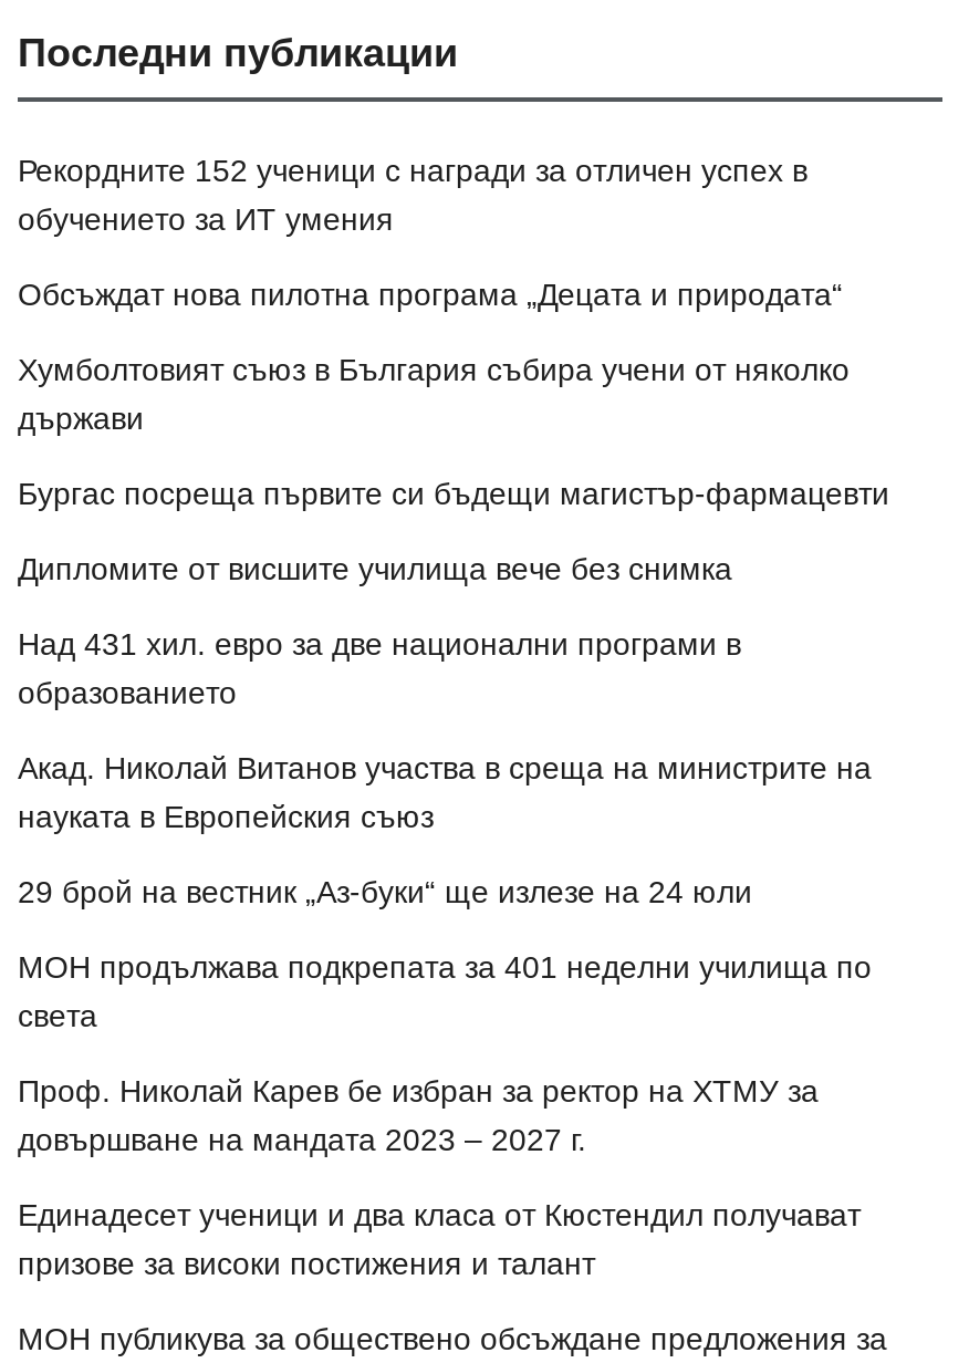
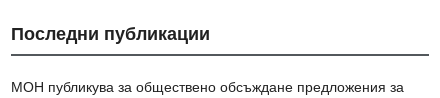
- Рекордните 152 ученици с награди за отличен успех в
- обучението за ИТ умения
- Обсъждат нова пилотна програма „Децата и природата“
- Хумболтовият съюз в България събира учени от няколко
- държави
- Бургас посреща първите си бъдещи магистър-фармацевти
- Дипломите от висшите училища вече без снимка
- Над 431 хил. евро за две национални програми в
- образованието
- Акад. Николай Витанов участва в среща на министрите на
- науката в Европейския съюз
- 29 брой на вестник „Аз-буки“ ще излезе на 24 юли
- МОН продължава подкрепата за 401 неделни училища по
- света
- Проф. Николай Карев бе избран за ректор на ХТМУ за
- довършване на мандата 2023 – 2027 г.
- Единадесет ученици и два класа от Кюстендил получават
- призове за високи постижения и талант
